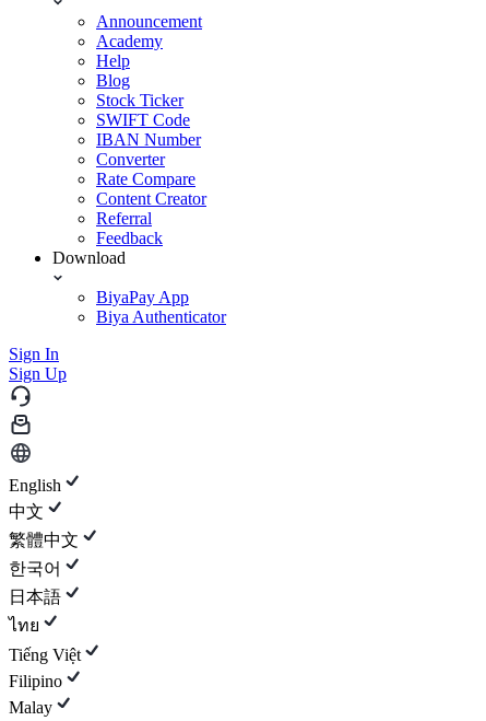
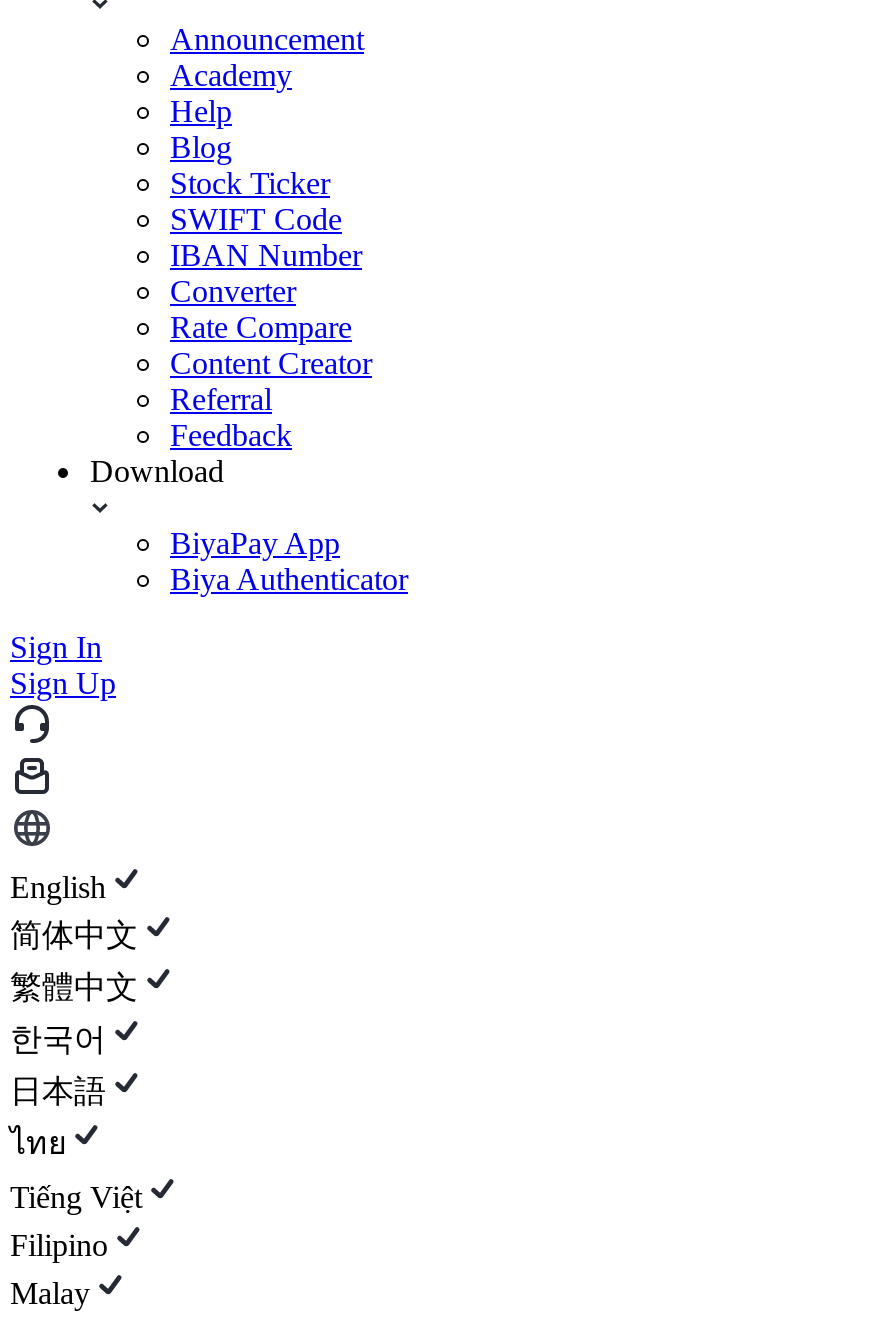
- 中文
+ 简体中文
